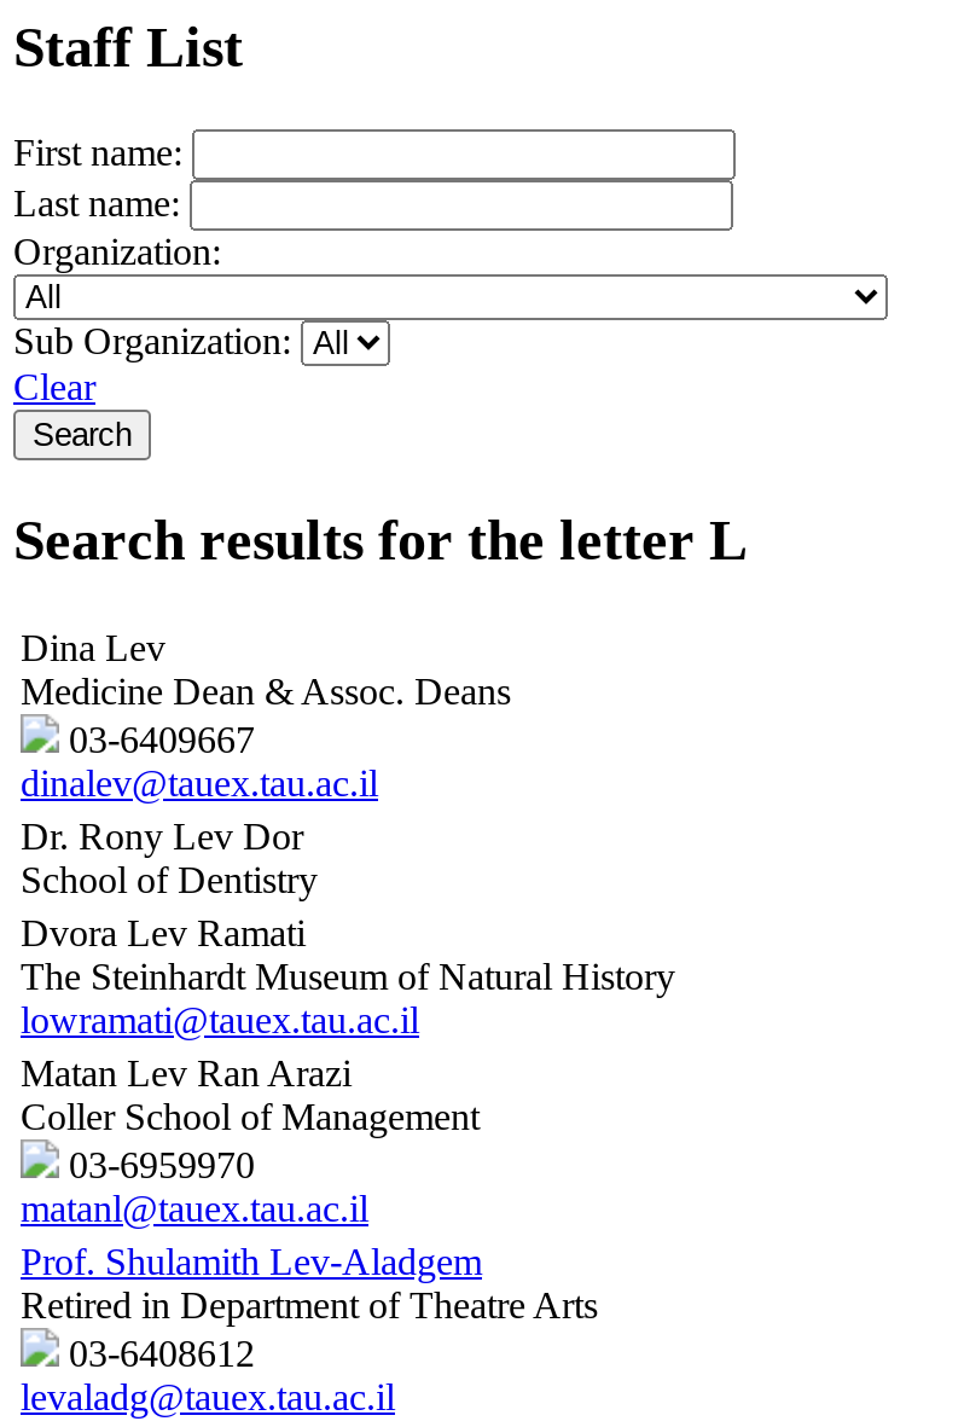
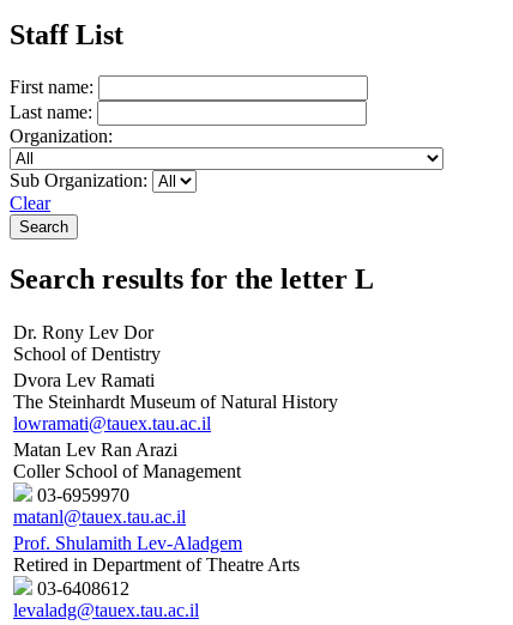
- Dina Lev
- Medicine Dean & Assoc. Deans
- 03-6409667
- dinalev@tauex.tau.ac.il
